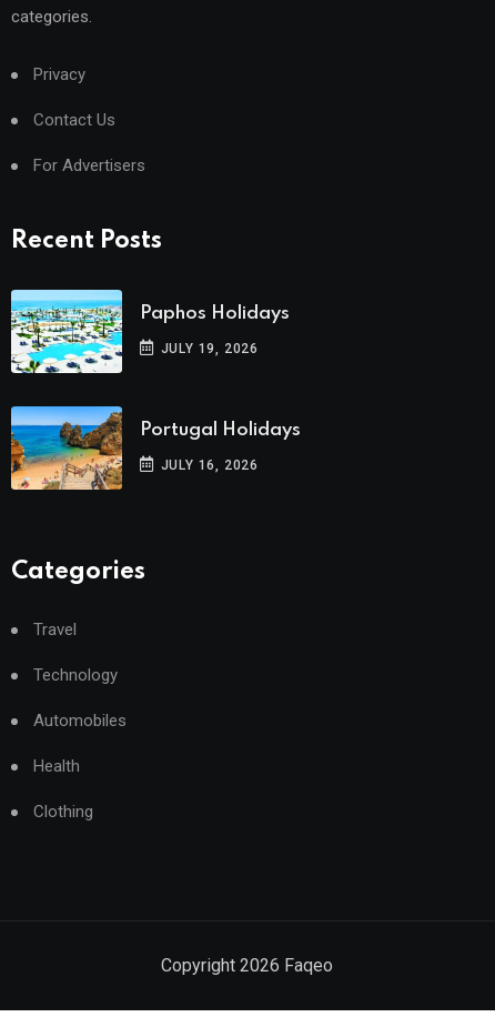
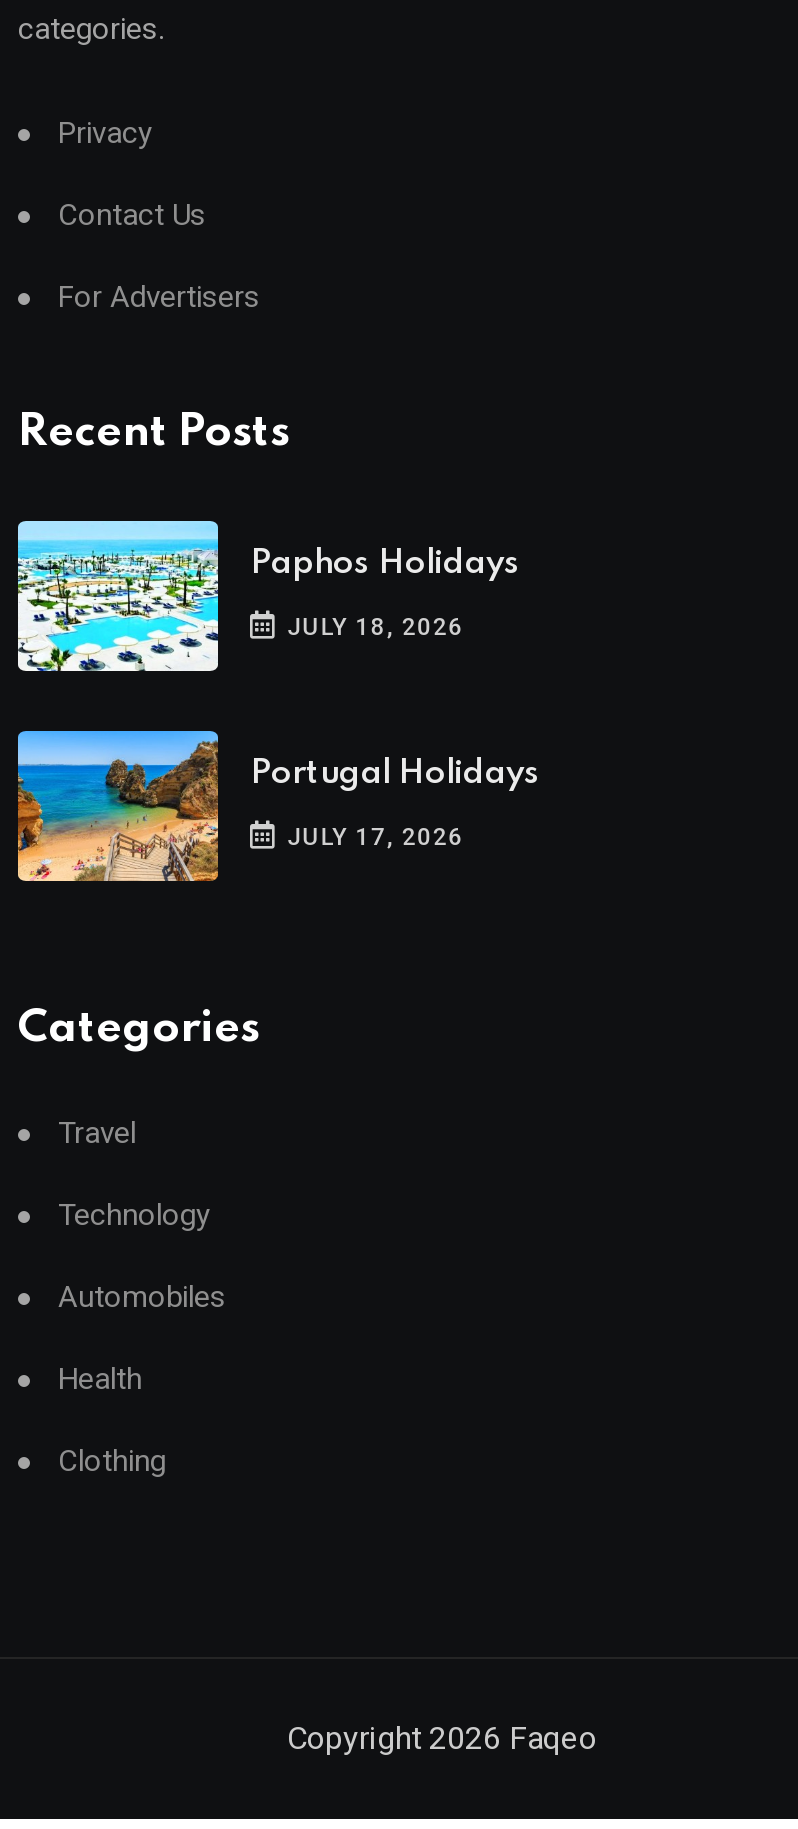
- JULY 19, 2026
+ JULY 18, 2026

- JULY 16, 2026
+ JULY 17, 2026
